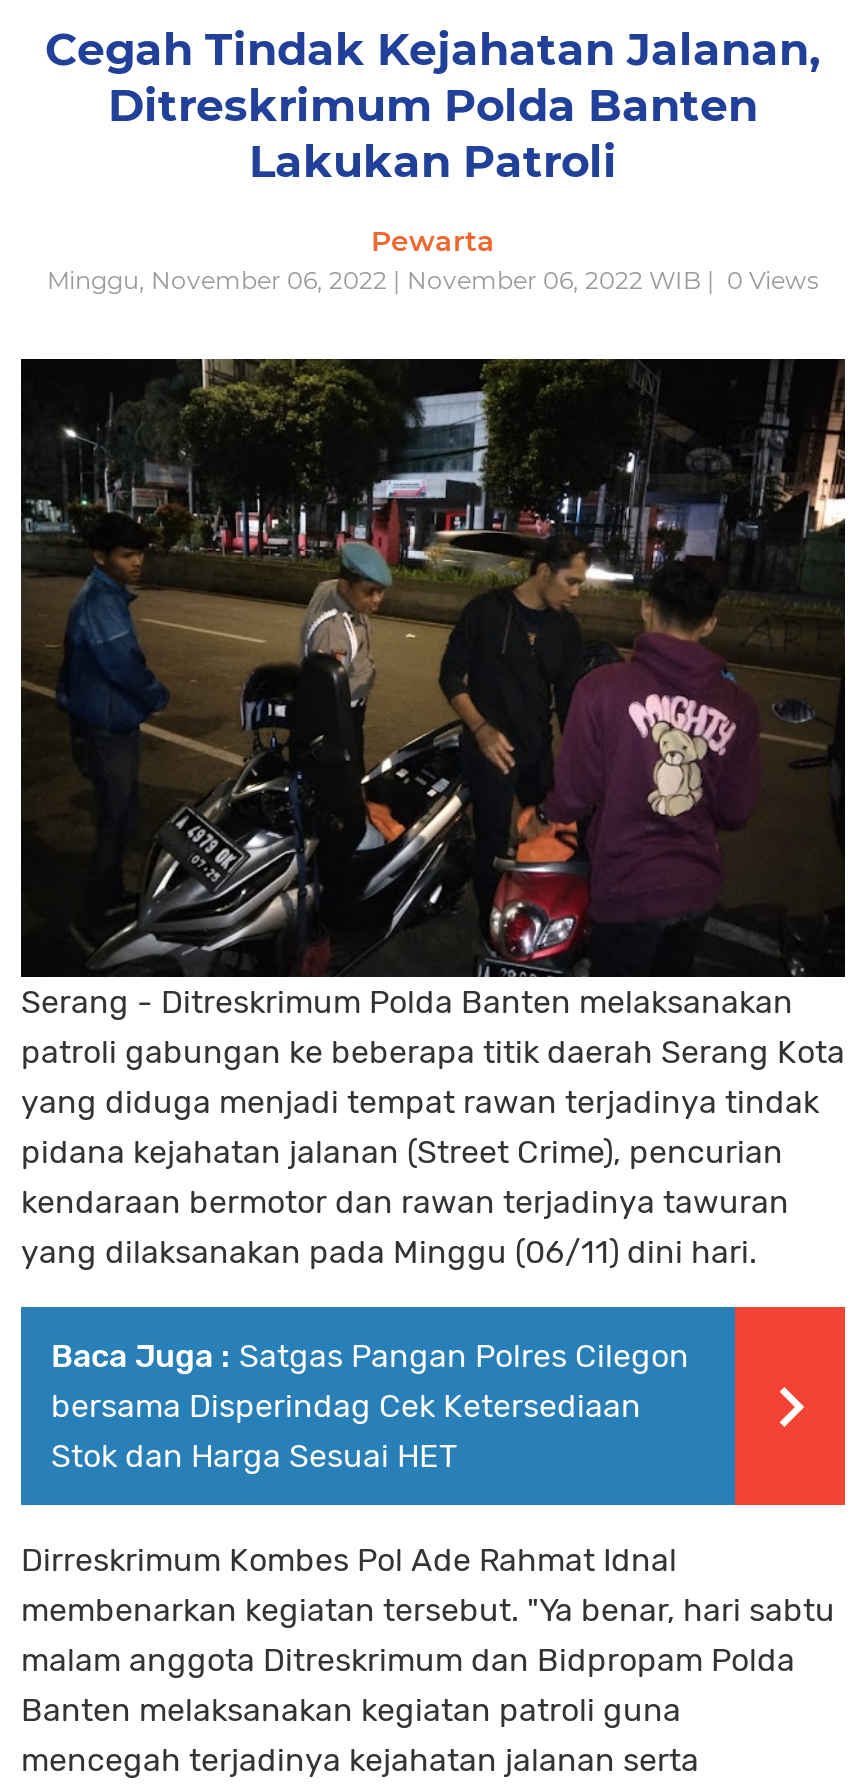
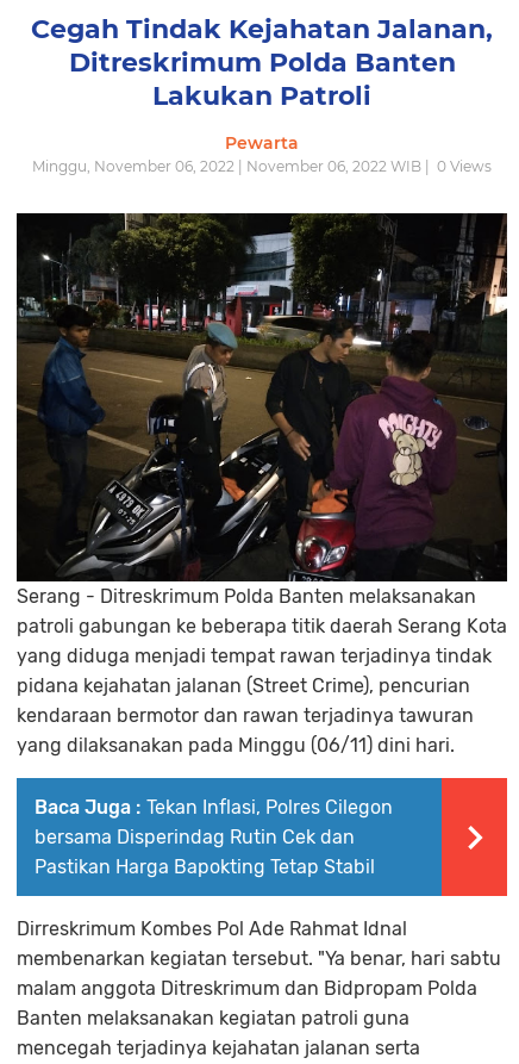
- Baca Juga : Satgas Pangan Polres Cilegon
- bersama Disperindag Cek Ketersediaan
- Stok dan Harga Sesuai HET
+ Baca Juga : Tekan Inflasi, Polres Cilegon
+ bersama Disperindag Rutin Cek dan
+ Pastikan Harga Bapokting Tetap Stabil
